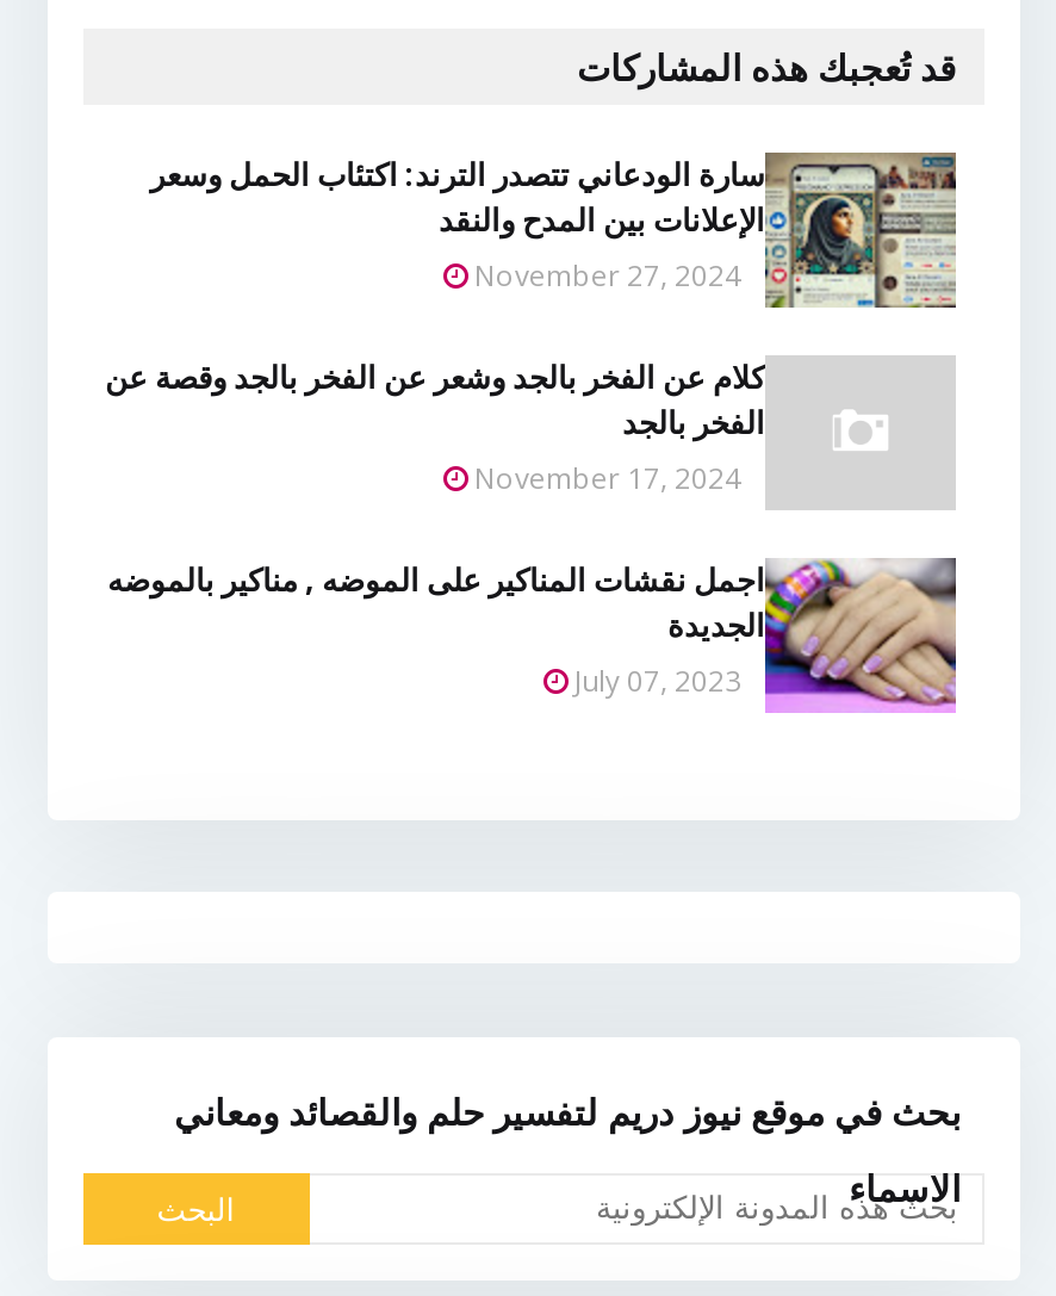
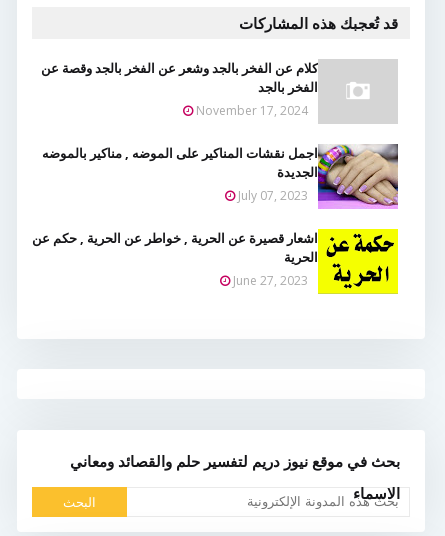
- [image]
- سارة الودعاني تتصدر الترند: اكتئاب الحمل وسعر
- الإعلانات بين المدح والنقد
- November 27, 2024

moved up: [image] | كلام عن الفخر بالجد وشعر عن الفخر بالجد وقصة عن | الفخر بالجد | November 17, 2024 | اجمل نقشات المناكير على الموضه , مناكير بالموضه | الجديدة | July 07, 2023

+ [image]
+ اشعار قصيرة عن الحرية , خواطر عن الحرية , حكم عن
+ الحرية
+ June 27, 2023
